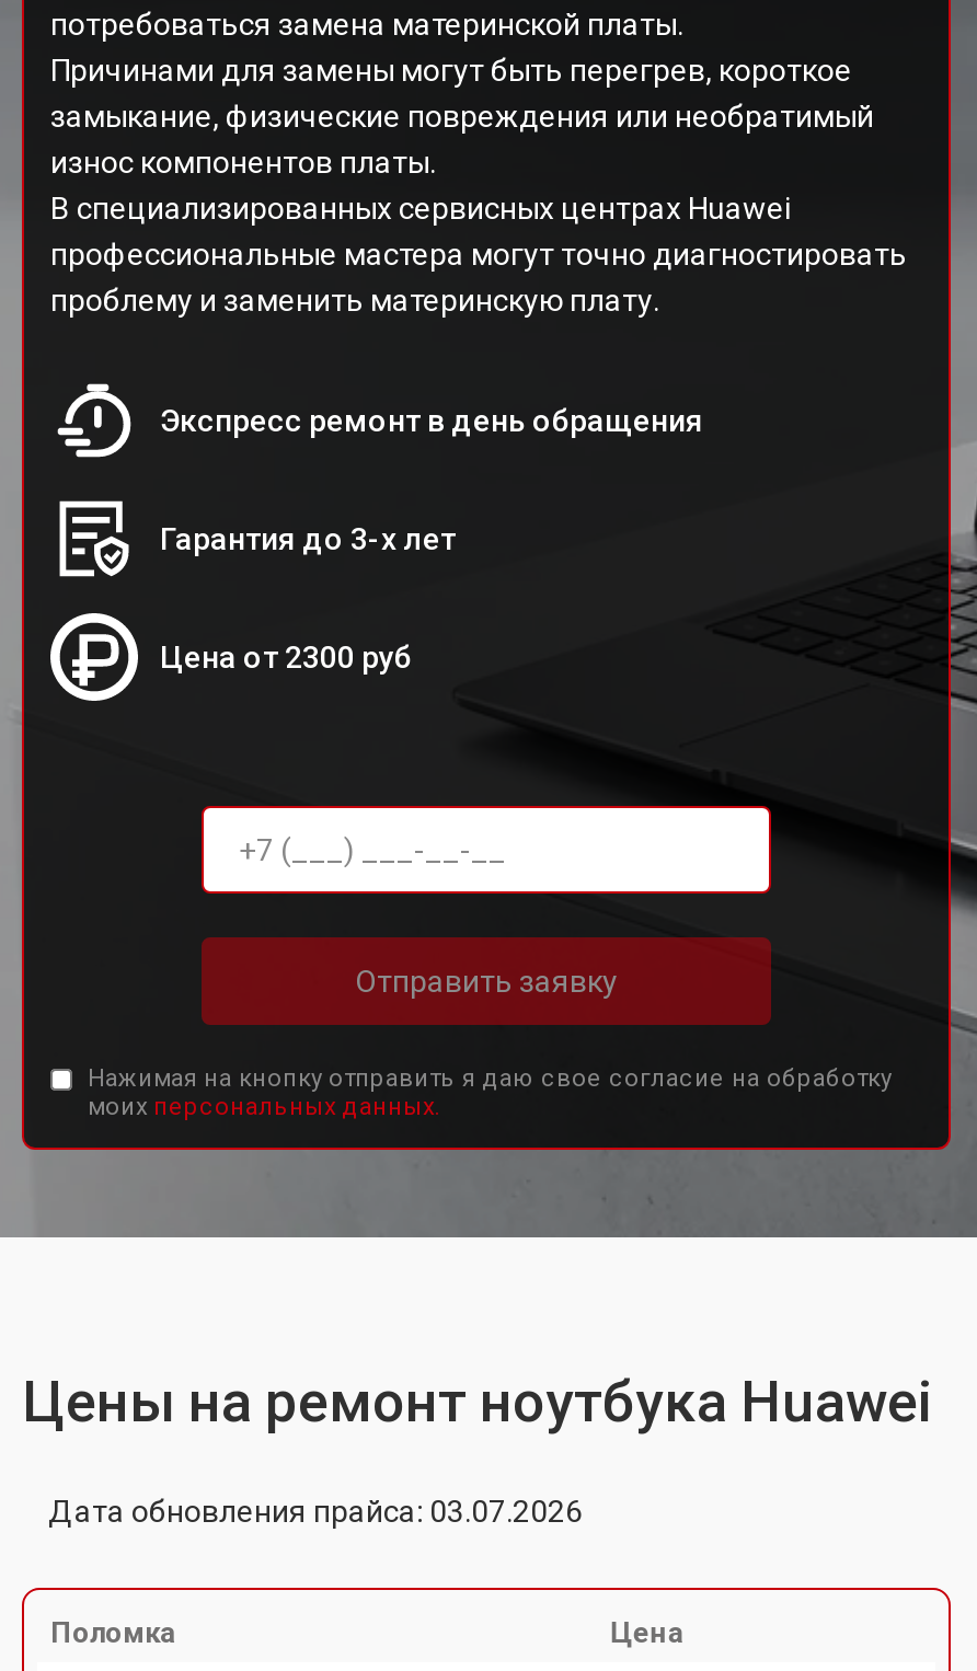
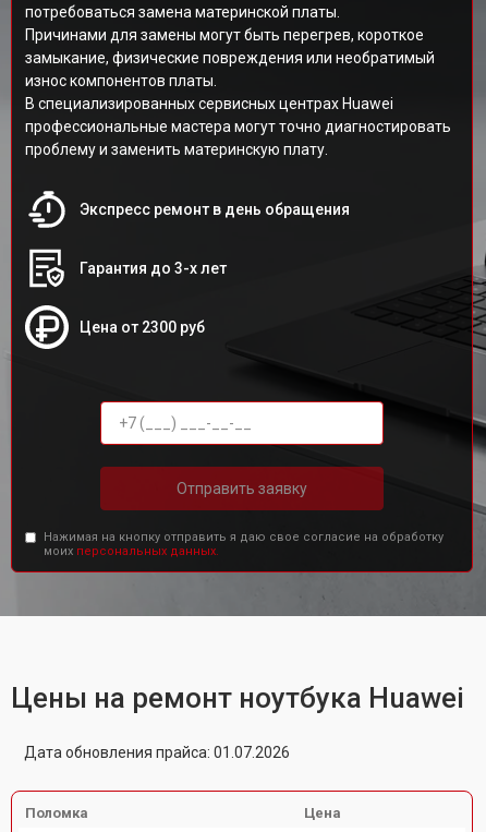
- Дата обновления прайса: 03.07.2026
+ Дата обновления прайса: 01.07.2026
